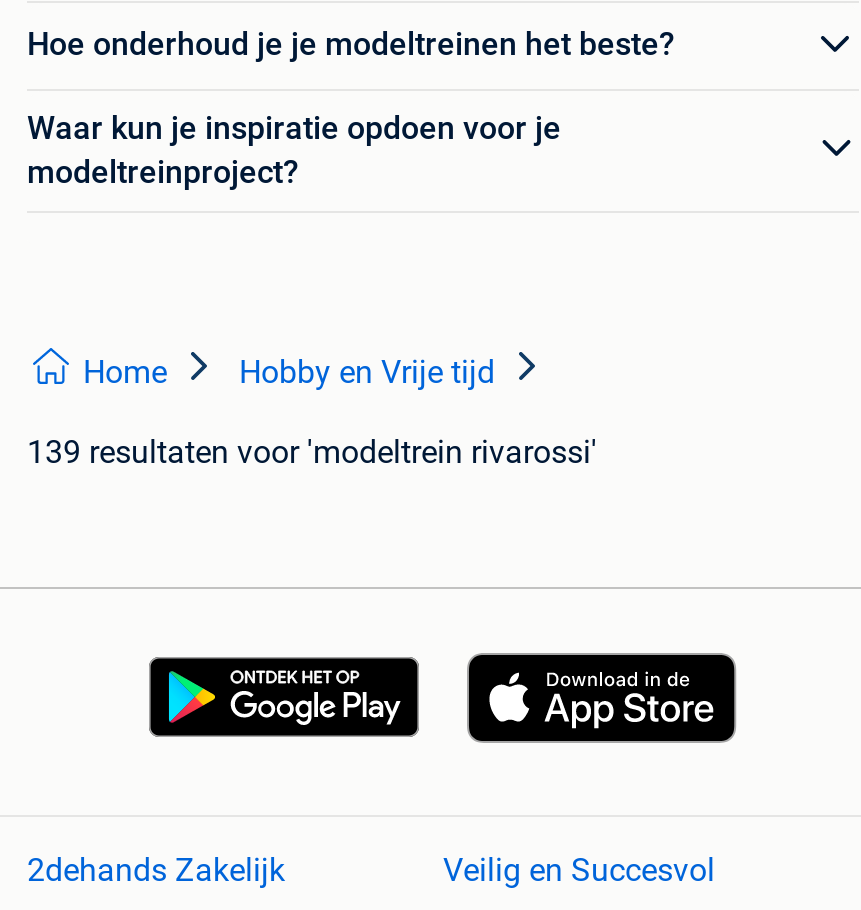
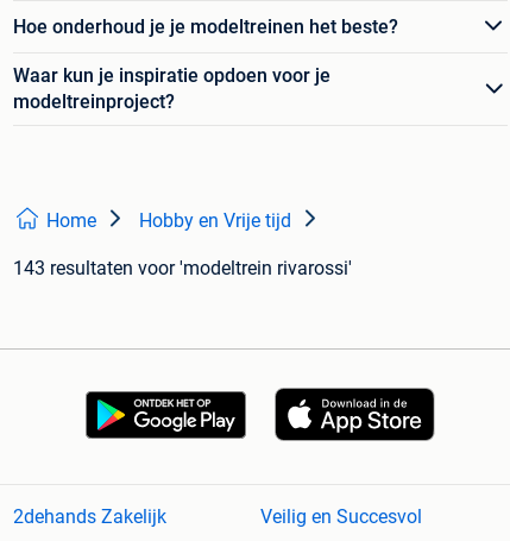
- 139 resultaten voor 'modeltrein rivarossi'
+ 143 resultaten voor 'modeltrein rivarossi'
